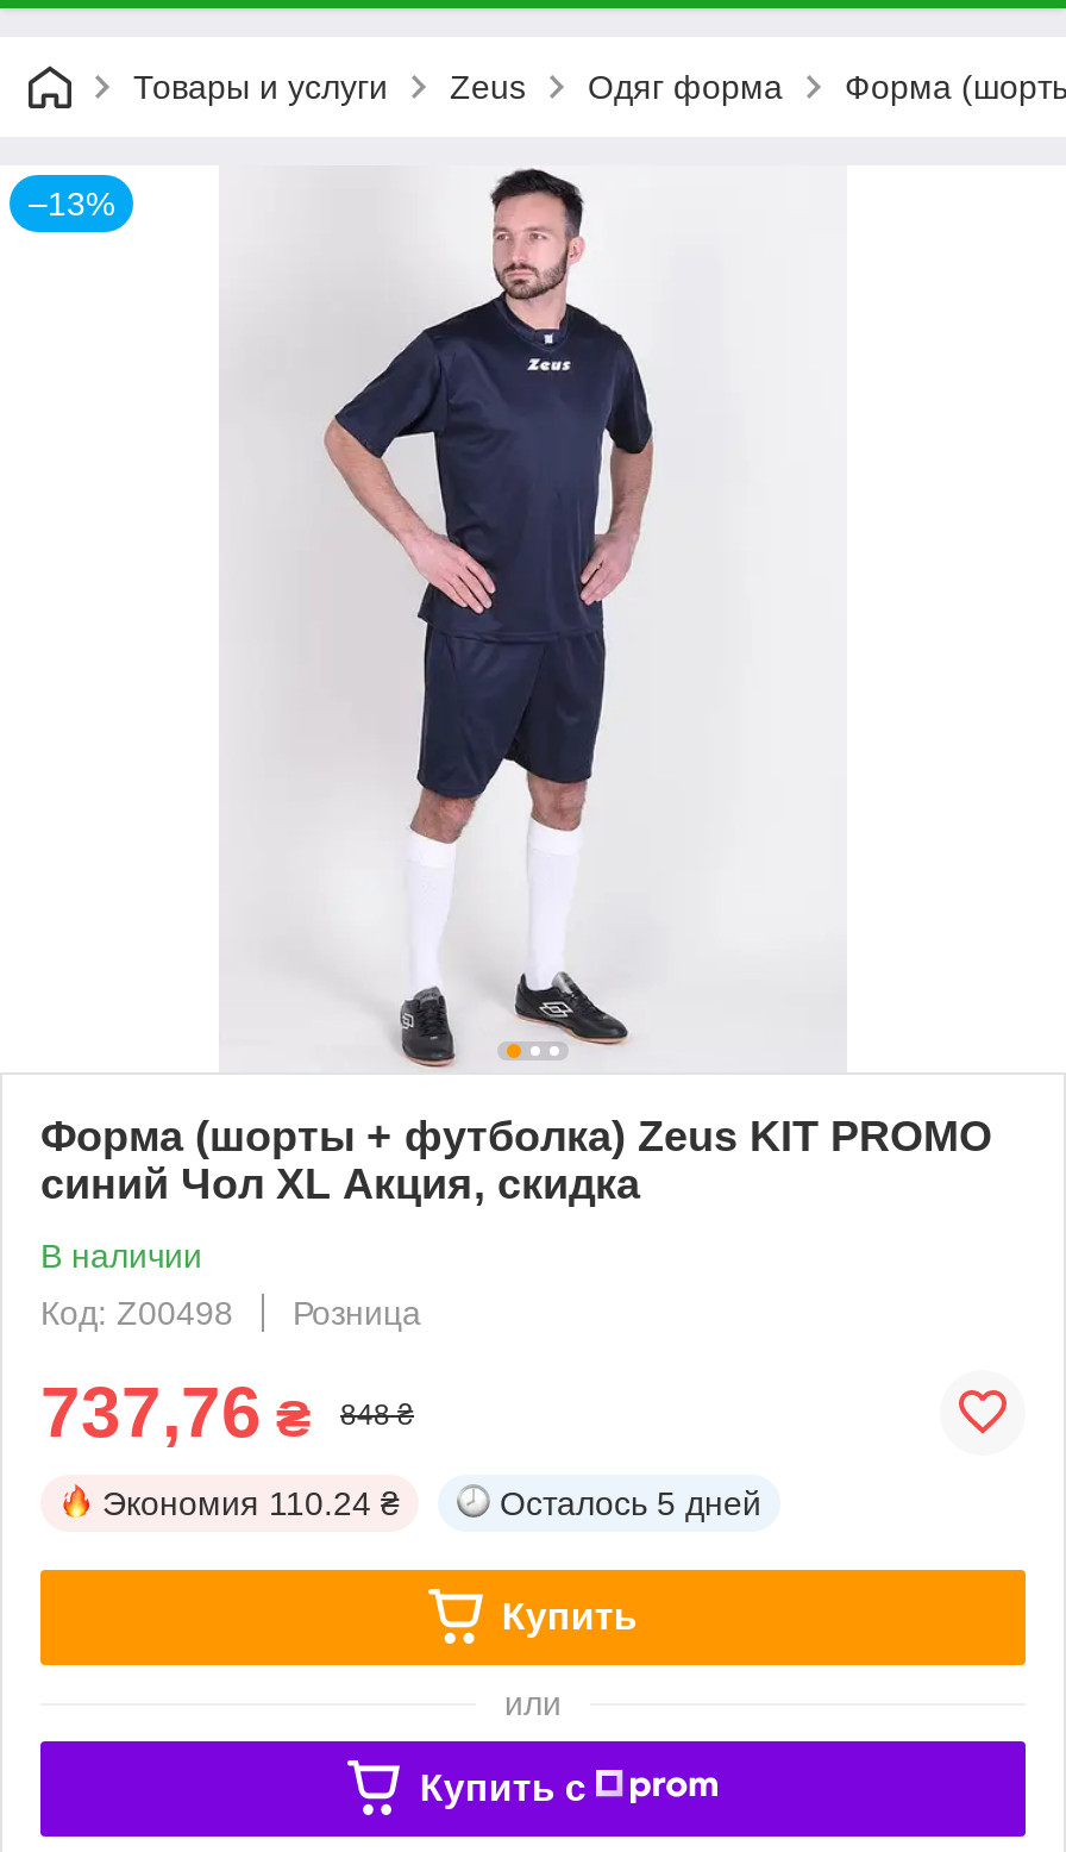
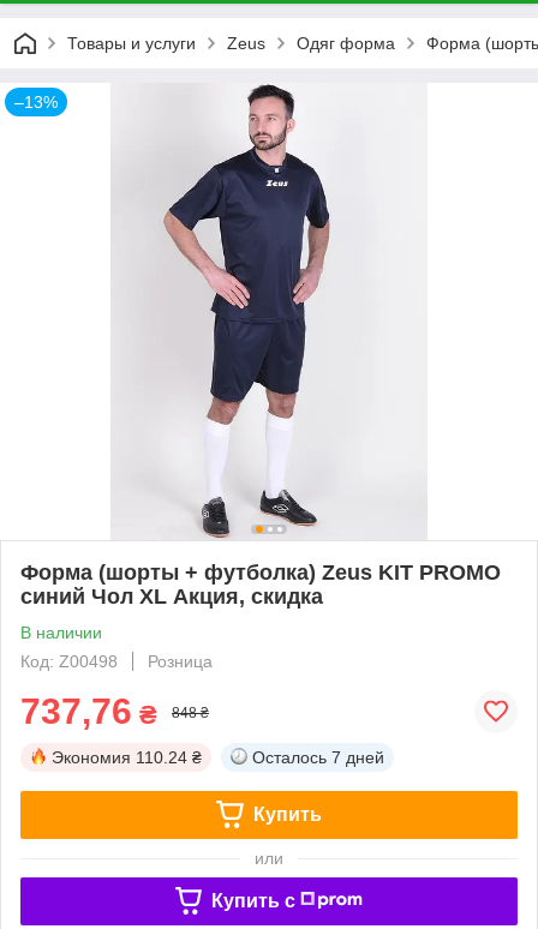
- Осталось 5 дней
+ Осталось 7 дней
